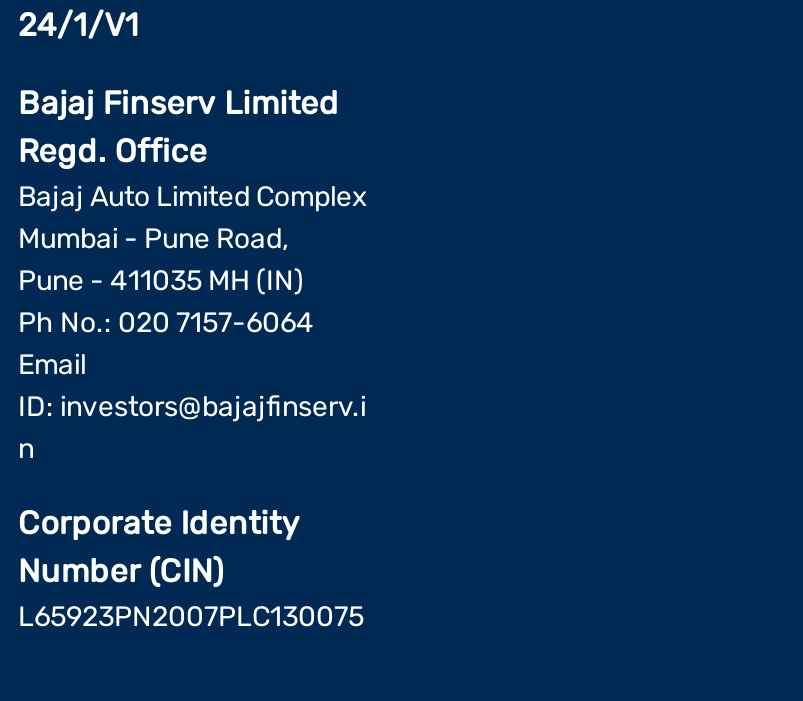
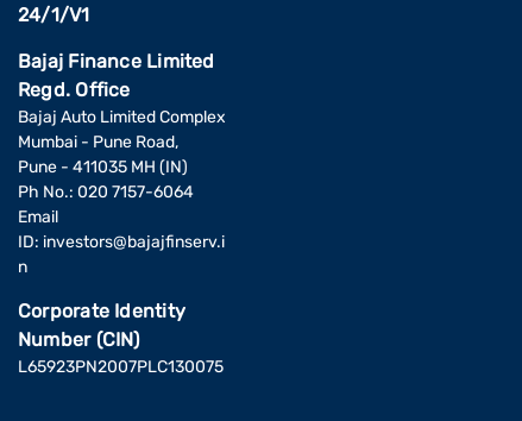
- Bajaj Finserv Limited
+ Bajaj Finance Limited
